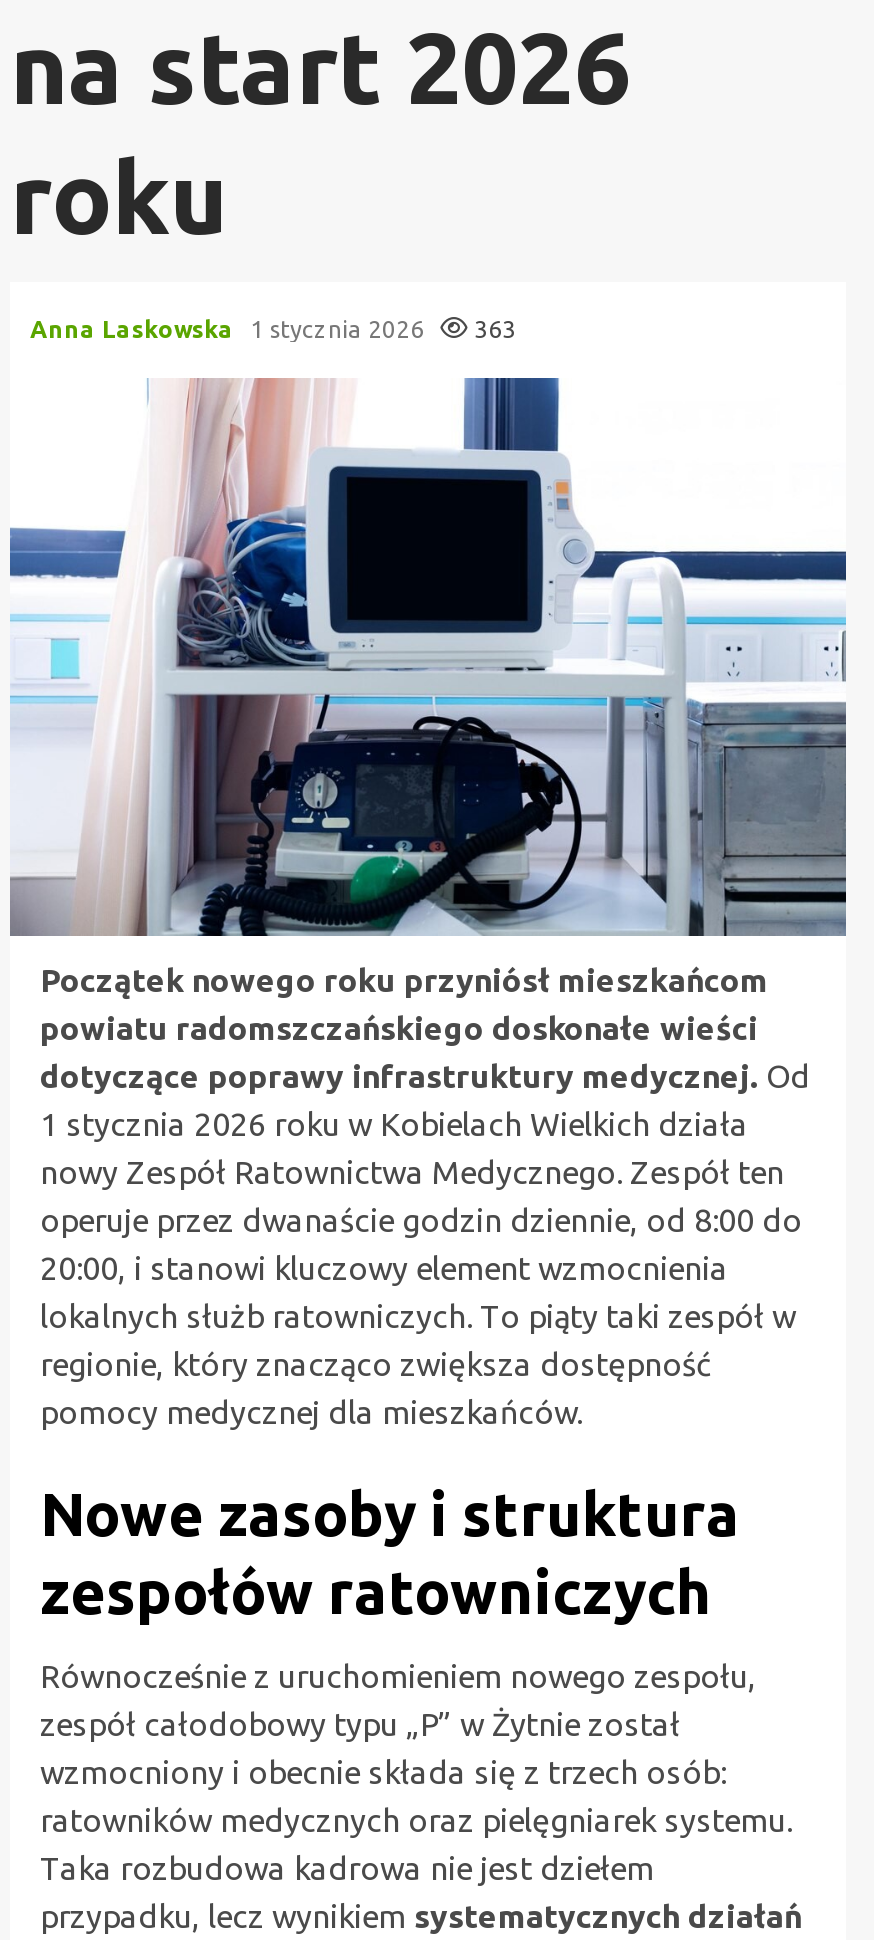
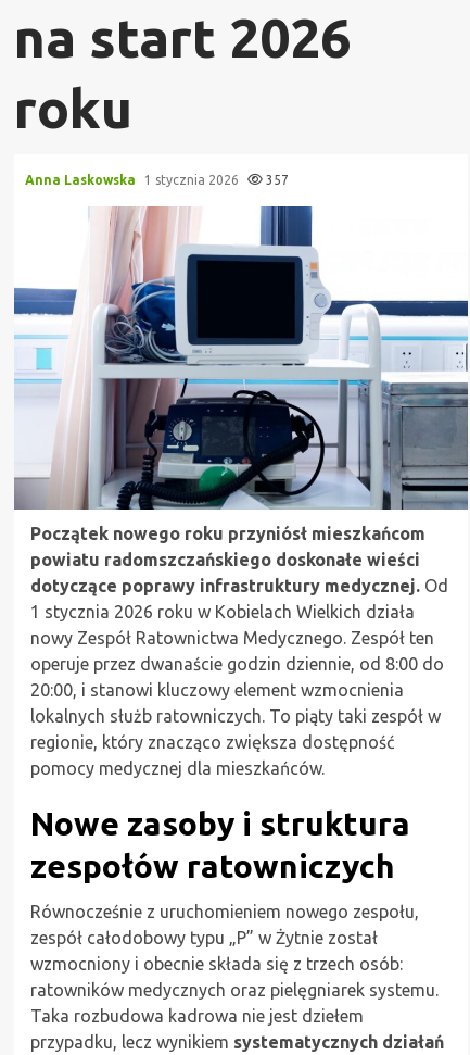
- Anna Laskowska 1 stycznia 2026 363
+ Anna Laskowska 1 stycznia 2026 357
